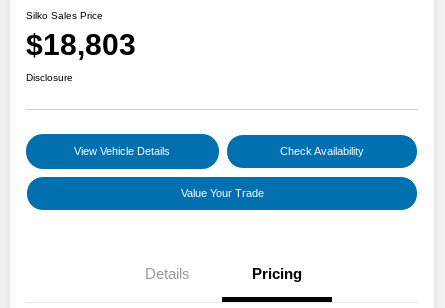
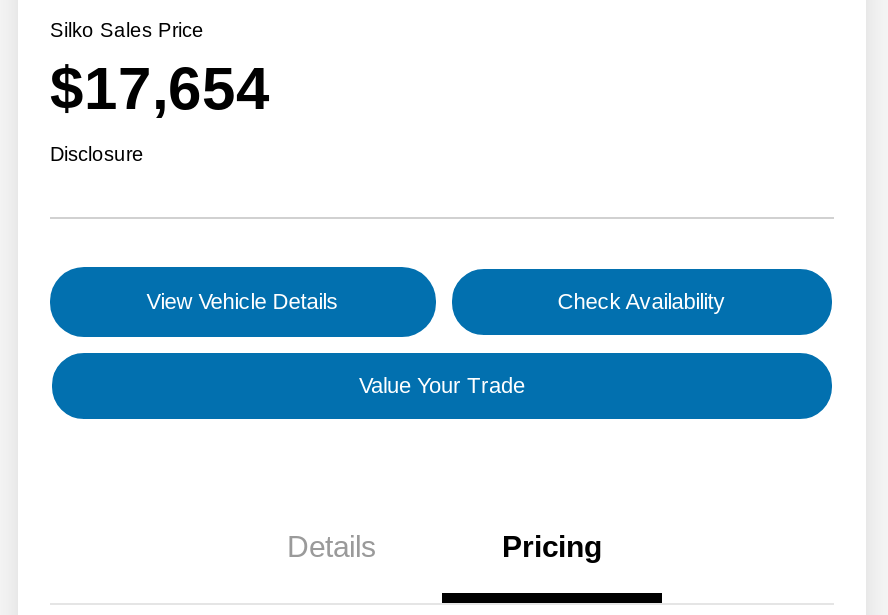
- $18,803
+ $17,654
